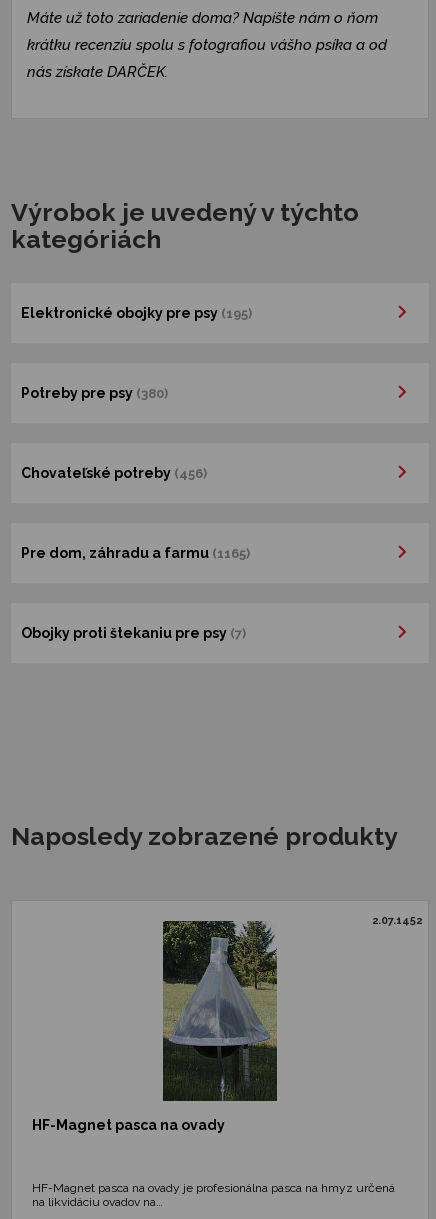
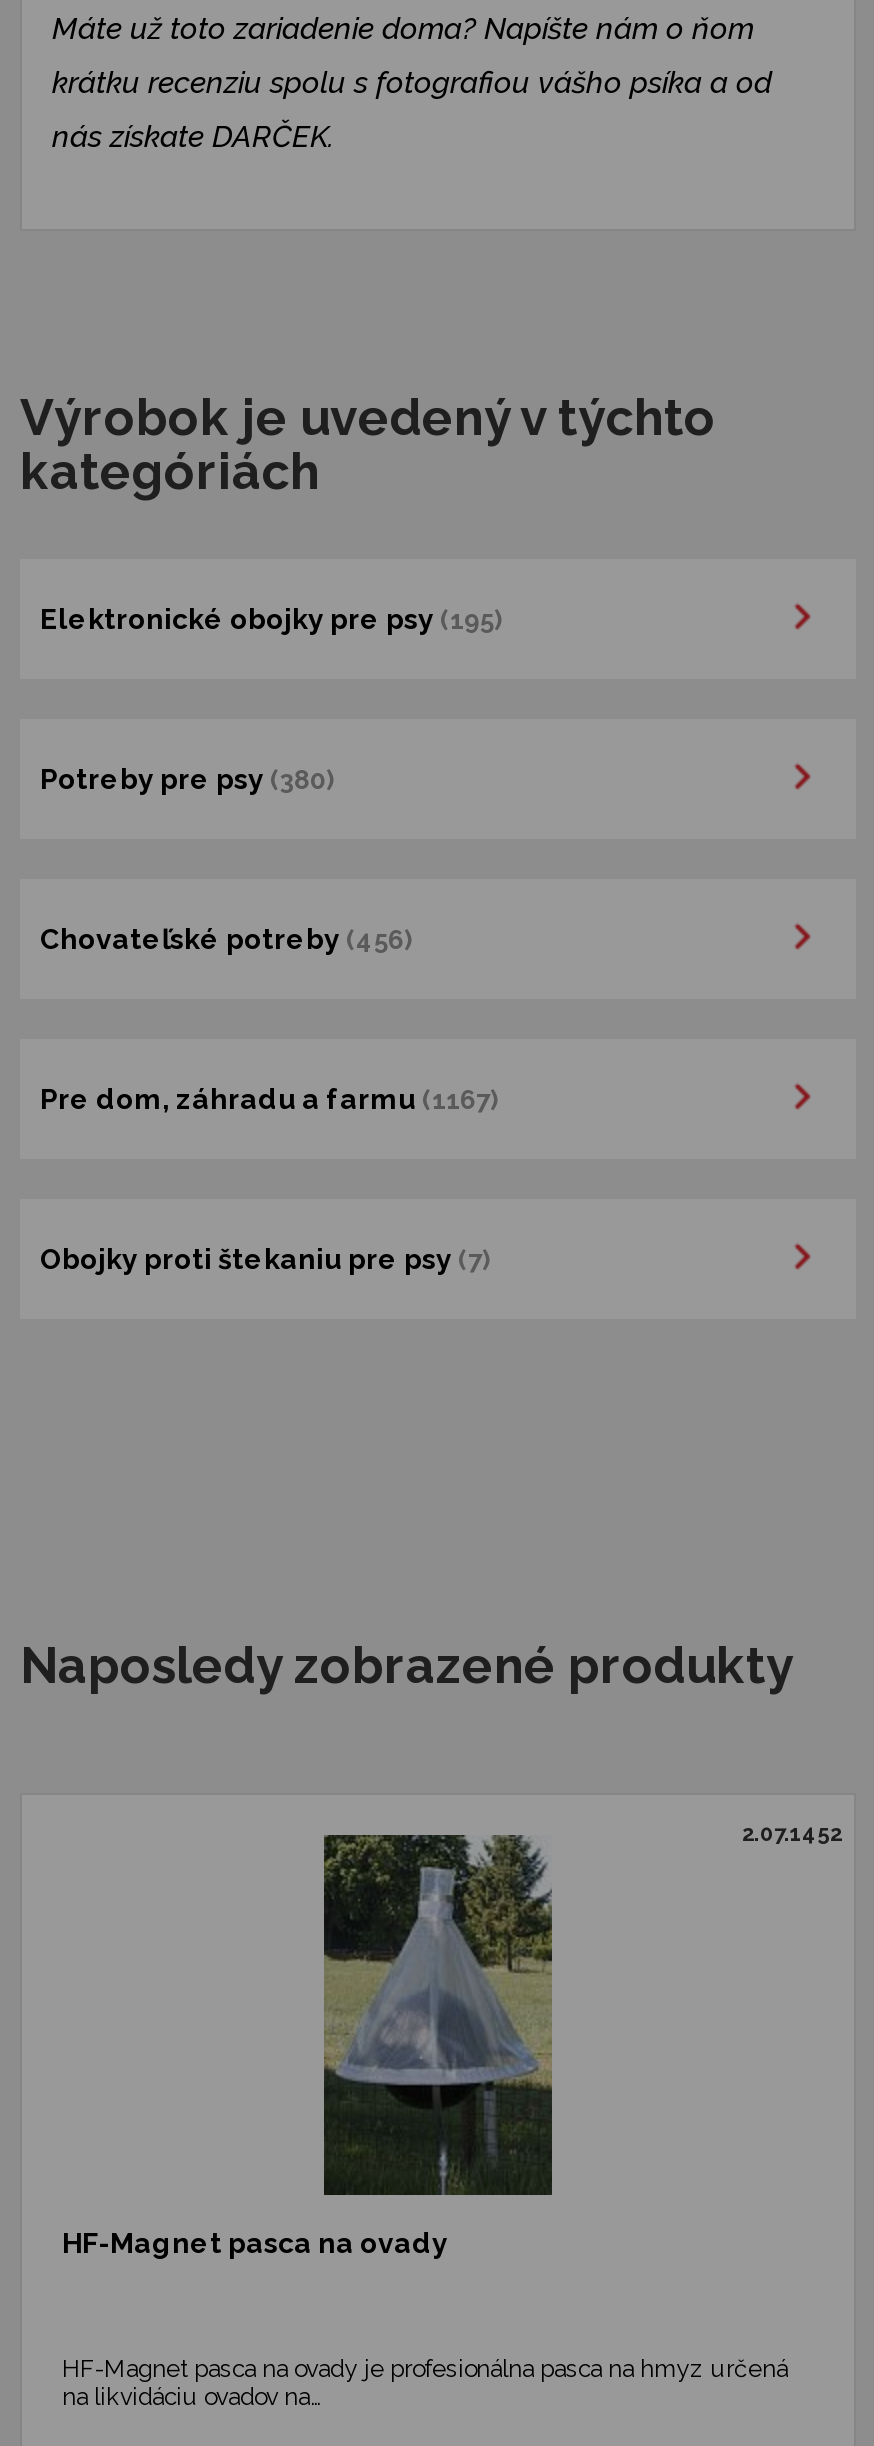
- Pre dom, záhradu a farmu (1165)
+ Pre dom, záhradu a farmu (1167)
